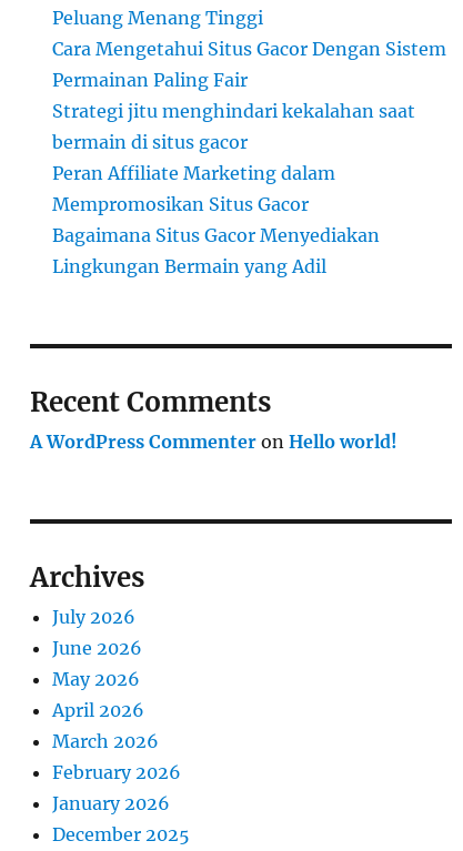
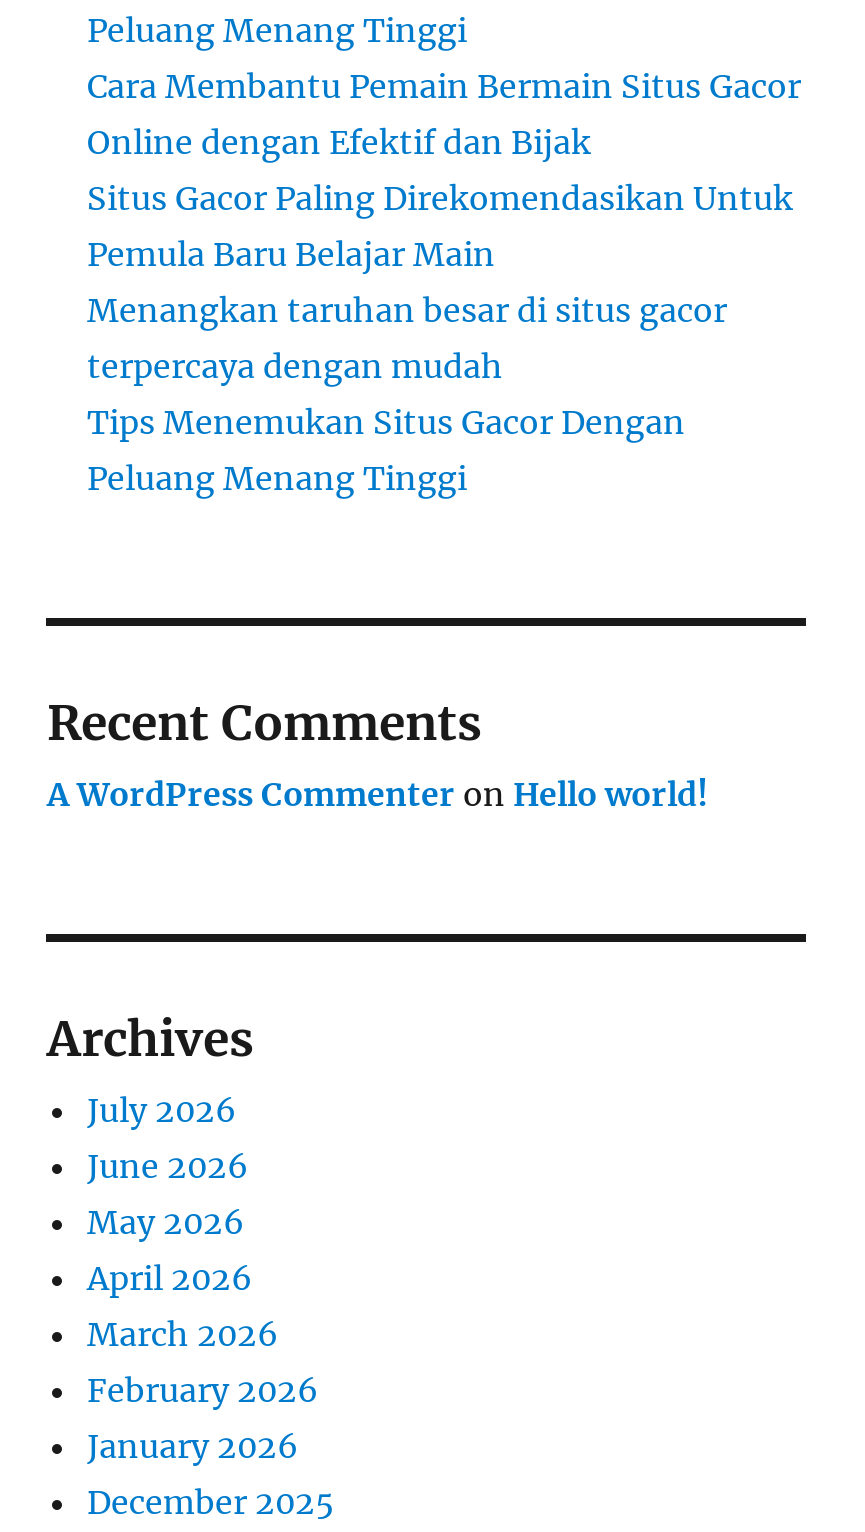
- Cara Mengetahui Situs Gacor Dengan Sistem
- Permainan Paling Fair
- Strategi jitu menghindari kekalahan saat
- bermain di situs gacor
- Peran Affiliate Marketing dalam
- Mempromosikan Situs Gacor
- Bagaimana Situs Gacor Menyediakan
- Lingkungan Bermain yang Adil
+ Cara Membantu Pemain Bermain Situs Gacor
+ Online dengan Efektif dan Bijak
+ Situs Gacor Paling Direkomendasikan Untuk
+ Pemula Baru Belajar Main
+ Menangkan taruhan besar di situs gacor
+ terpercaya dengan mudah
+ Tips Menemukan Situs Gacor Dengan
+ Peluang Menang Tinggi
